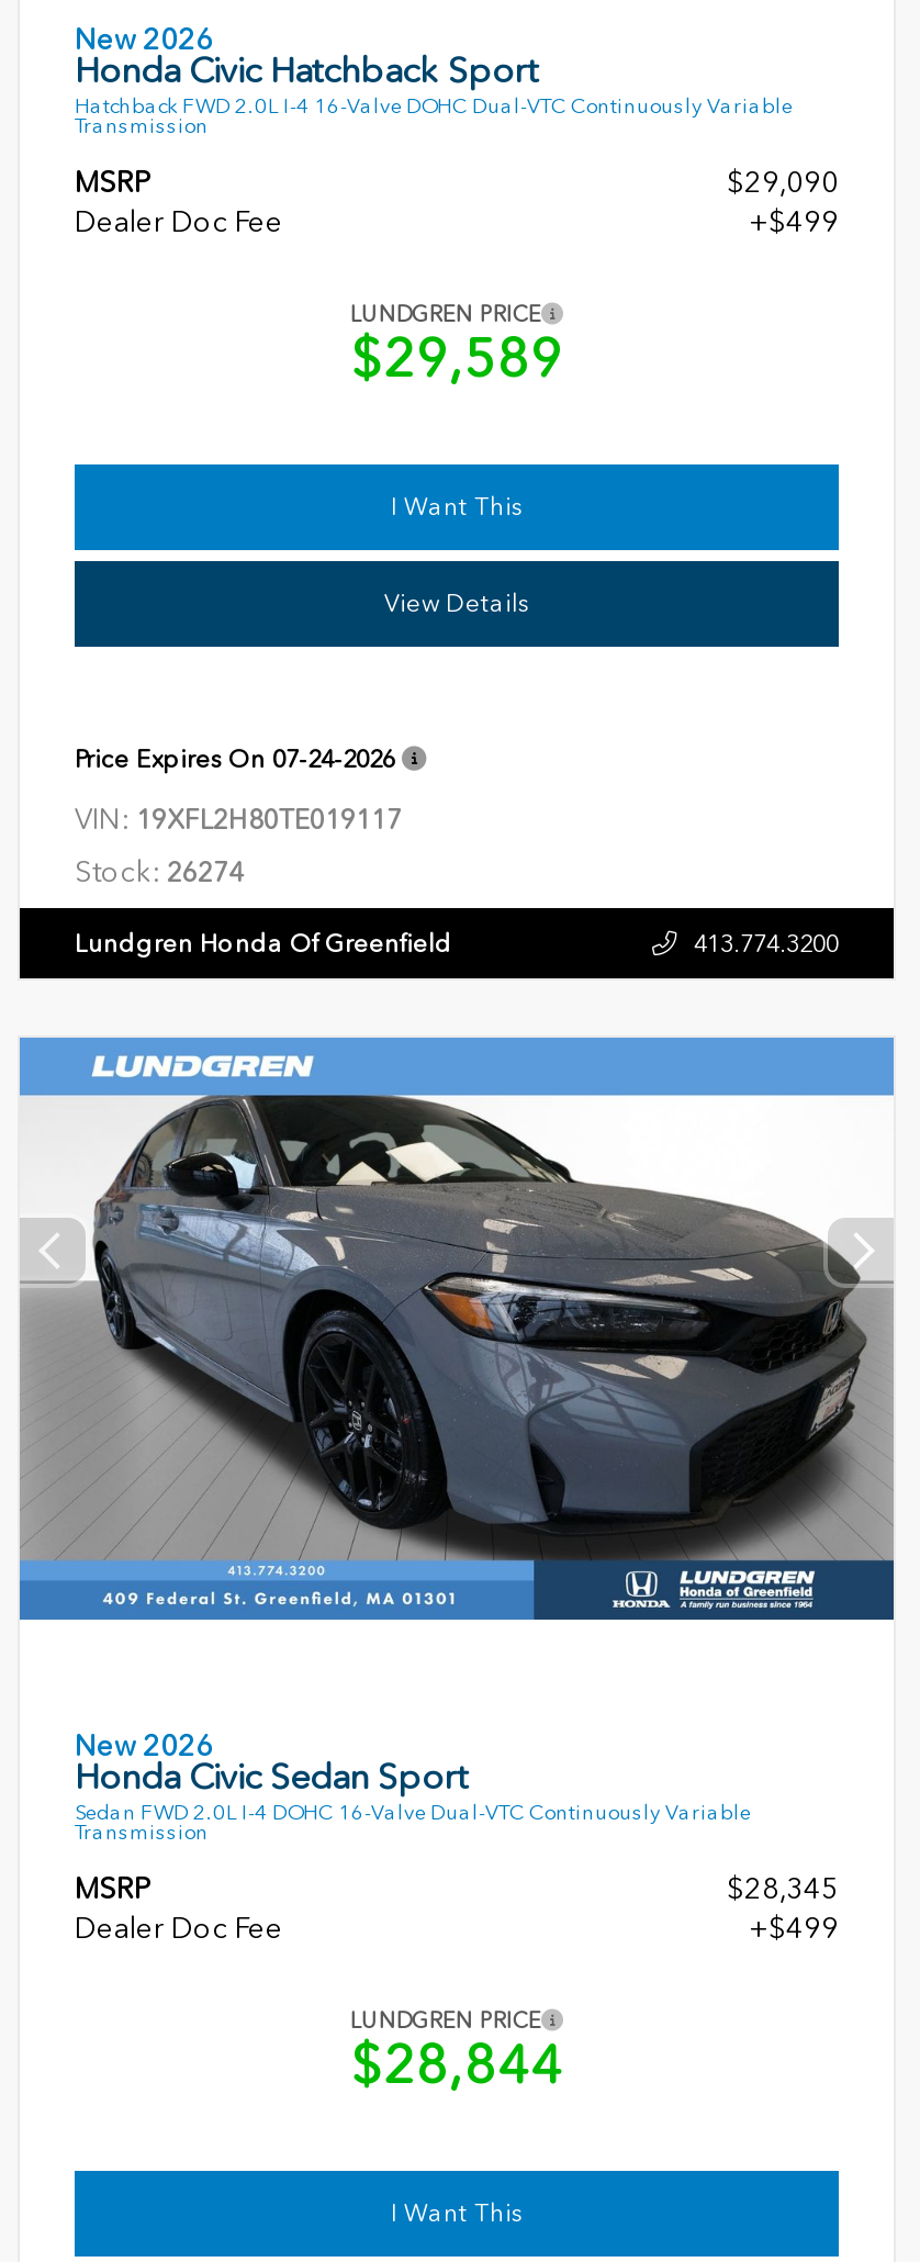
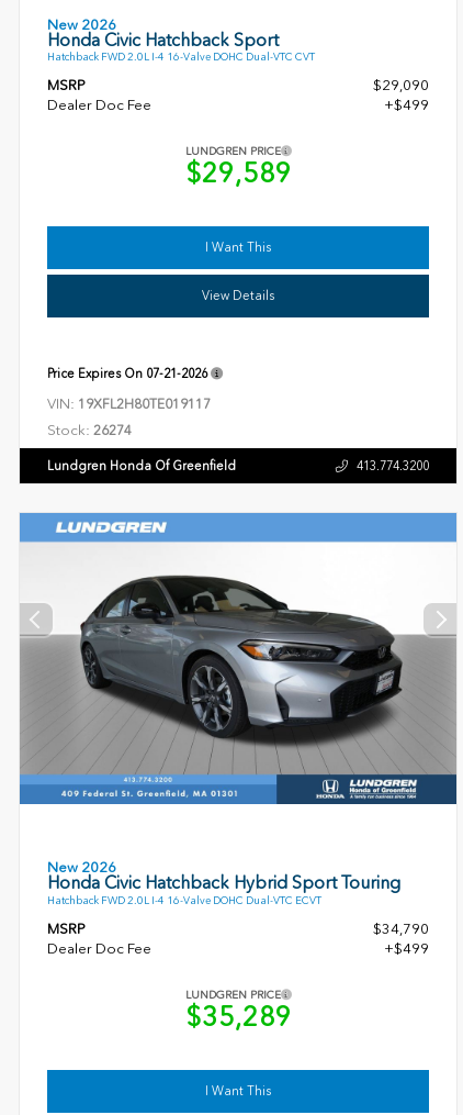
- Hatchback FWD 2.0L I-4 16-Valve DOHC Dual-VTC Continuously Variable
- Transmission
+ Hatchback FWD 2.0L I-4 16-Valve DOHC Dual-VTC CVT

- Price Expires On 07-24-2026
+ Price Expires On 07-21-2026

- [image]
+ [image]

- Honda Civic Sedan Sport
- Sedan FWD 2.0L I-4 DOHC 16-Valve Dual-VTC Continuously Variable
- Transmission
+ Honda Civic Hatchback Hybrid Sport Touring
+ Hatchback FWD 2.0L I-4 16-Valve DOHC Dual-VTC ECVT

- $28,345
+ $34,790

- $28,844
+ $35,289
